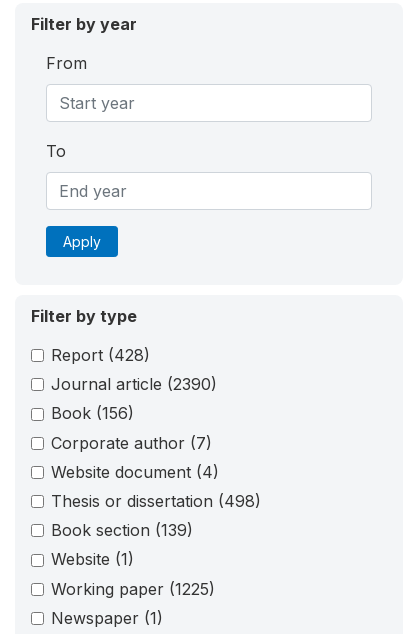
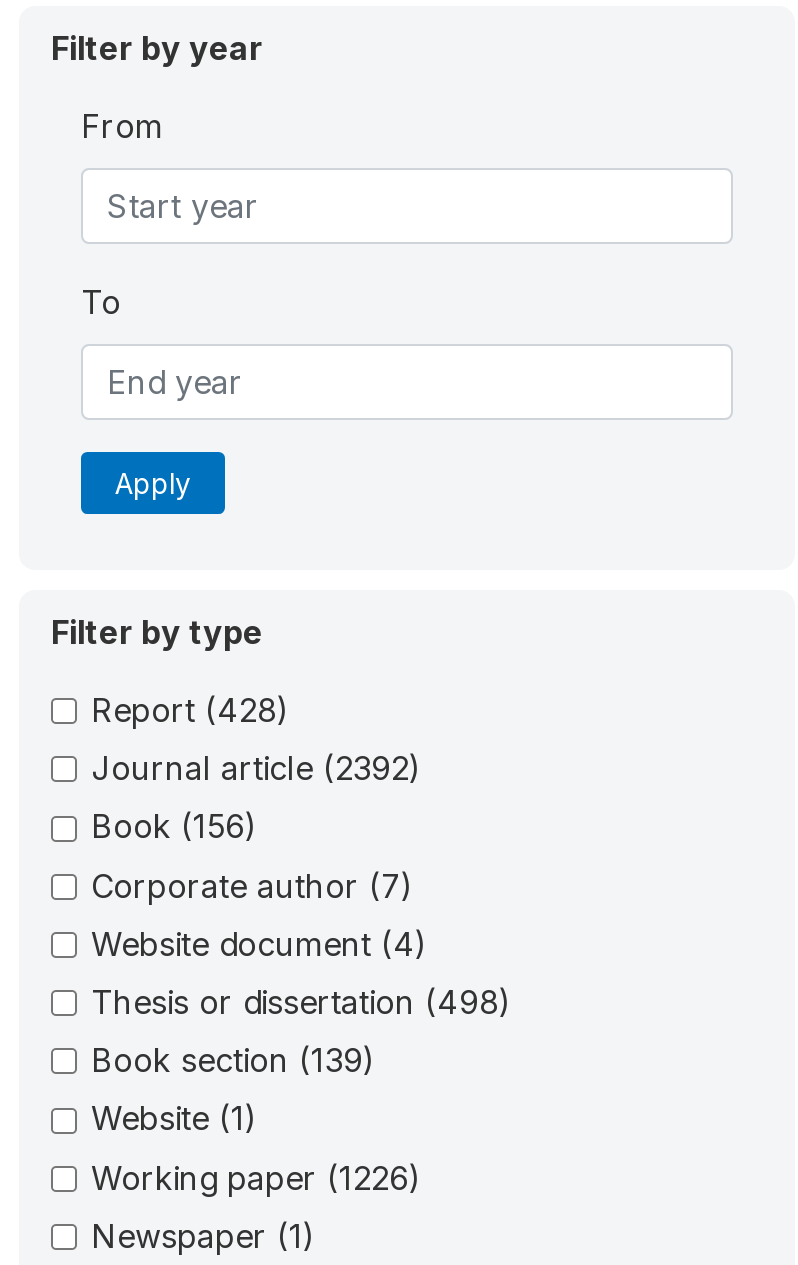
- Journal article (2390)
+ Journal article (2392)

- Working paper (1225)
+ Working paper (1226)
